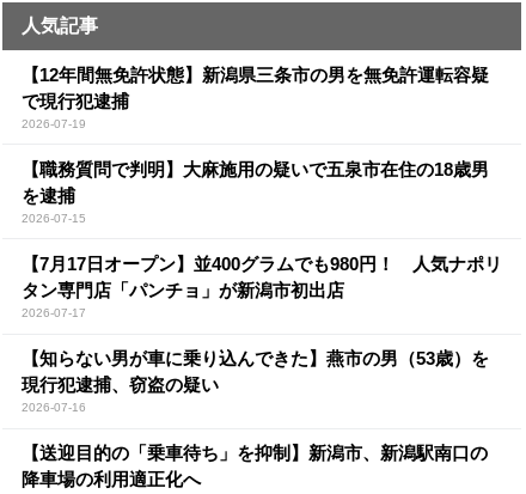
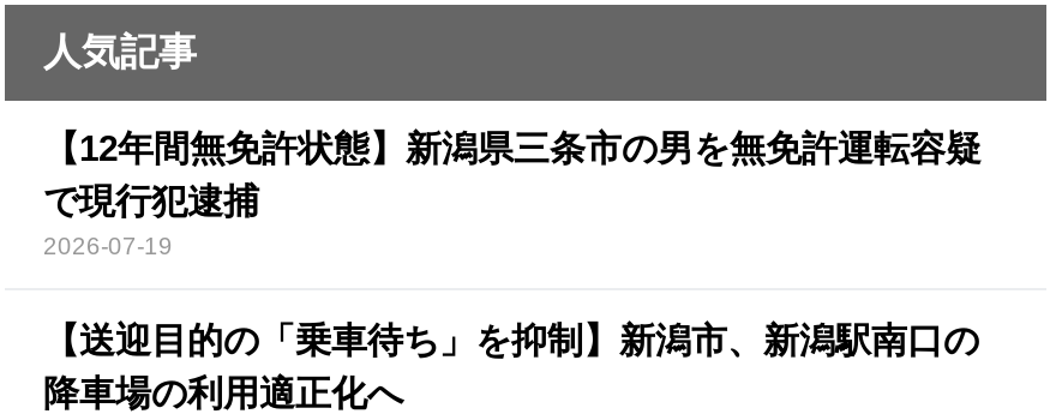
- 【職務質問で判明】大麻施用の疑いで五泉市在住の18歳男
- を逮捕
- 2026-07-15
- 【7月17日オープン】並400グラムでも980円！ 人気ナポリ
- タン専門店「パンチョ」が新潟市初出店
- 2026-07-17
- 【知らない男が車に乗り込んできた】燕市の男（53歳）を
- 現行犯逮捕、窃盗の疑い
- 2026-07-16
